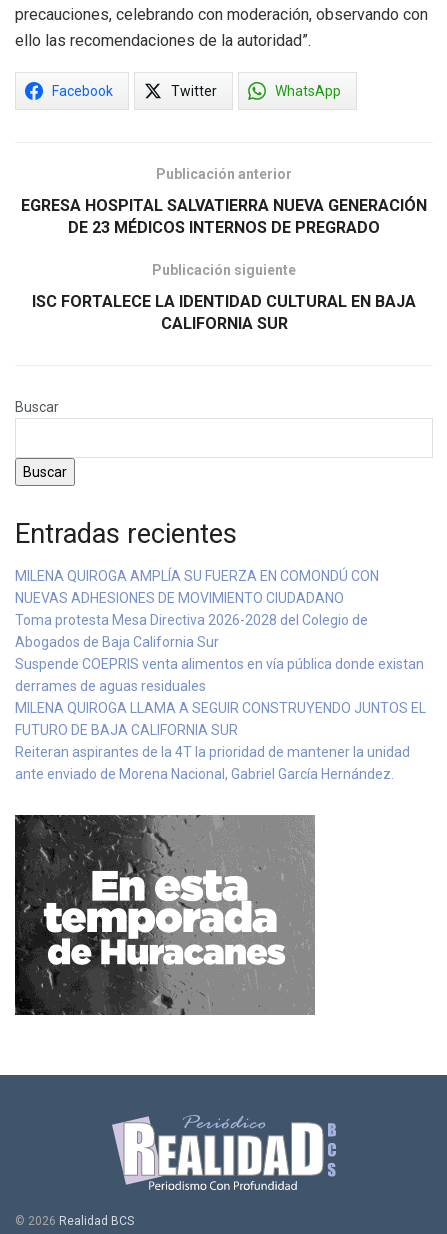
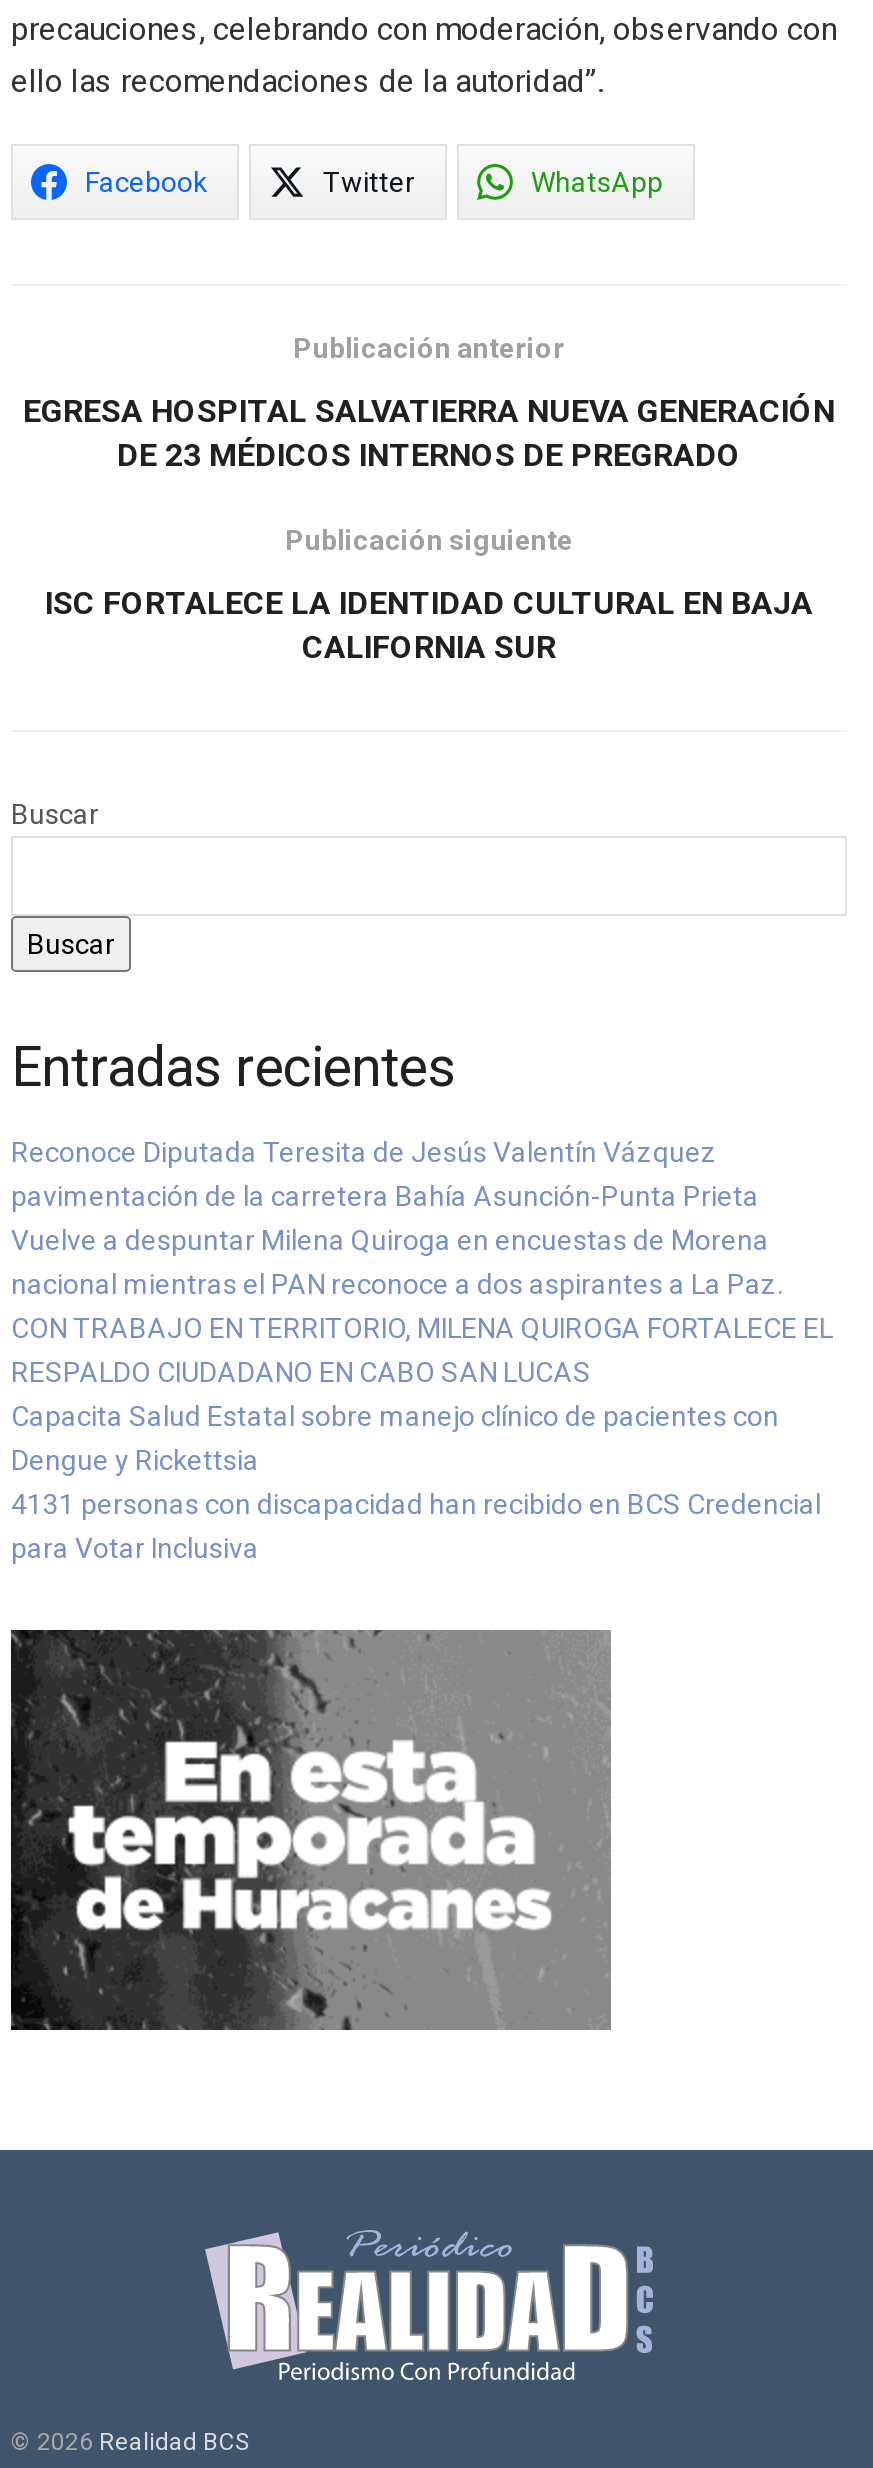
- MILENA QUIROGA AMPLÍA SU FUERZA EN COMONDÚ CON
- NUEVAS ADHESIONES DE MOVIMIENTO CIUDADANO
- Toma protesta Mesa Directiva 2026-2028 del Colegio de
- Abogados de Baja California Sur
- Suspende COEPRIS venta alimentos en vía pública donde existan
- derrames de aguas residuales
- MILENA QUIROGA LLAMA A SEGUIR CONSTRUYENDO JUNTOS EL
- FUTURO DE BAJA CALIFORNIA SUR
- Reiteran aspirantes de la 4T la prioridad de mantener la unidad
- ante enviado de Morena Nacional, Gabriel García Hernández.
+ Reconoce Diputada Teresita de Jesús Valentín Vázquez
+ pavimentación de la carretera Bahía Asunción-Punta Prieta
+ Vuelve a despuntar Milena Quiroga en encuestas de Morena
+ nacional mientras el PAN reconoce a dos aspirantes a La Paz.
+ CON TRABAJO EN TERRITORIO, MILENA QUIROGA FORTALECE EL
+ RESPALDO CIUDADANO EN CABO SAN LUCAS
+ Capacita Salud Estatal sobre manejo clínico de pacientes con
+ Dengue y Rickettsia
+ 4131 personas con discapacidad han recibido en BCS Credencial
+ para Votar Inclusiva
